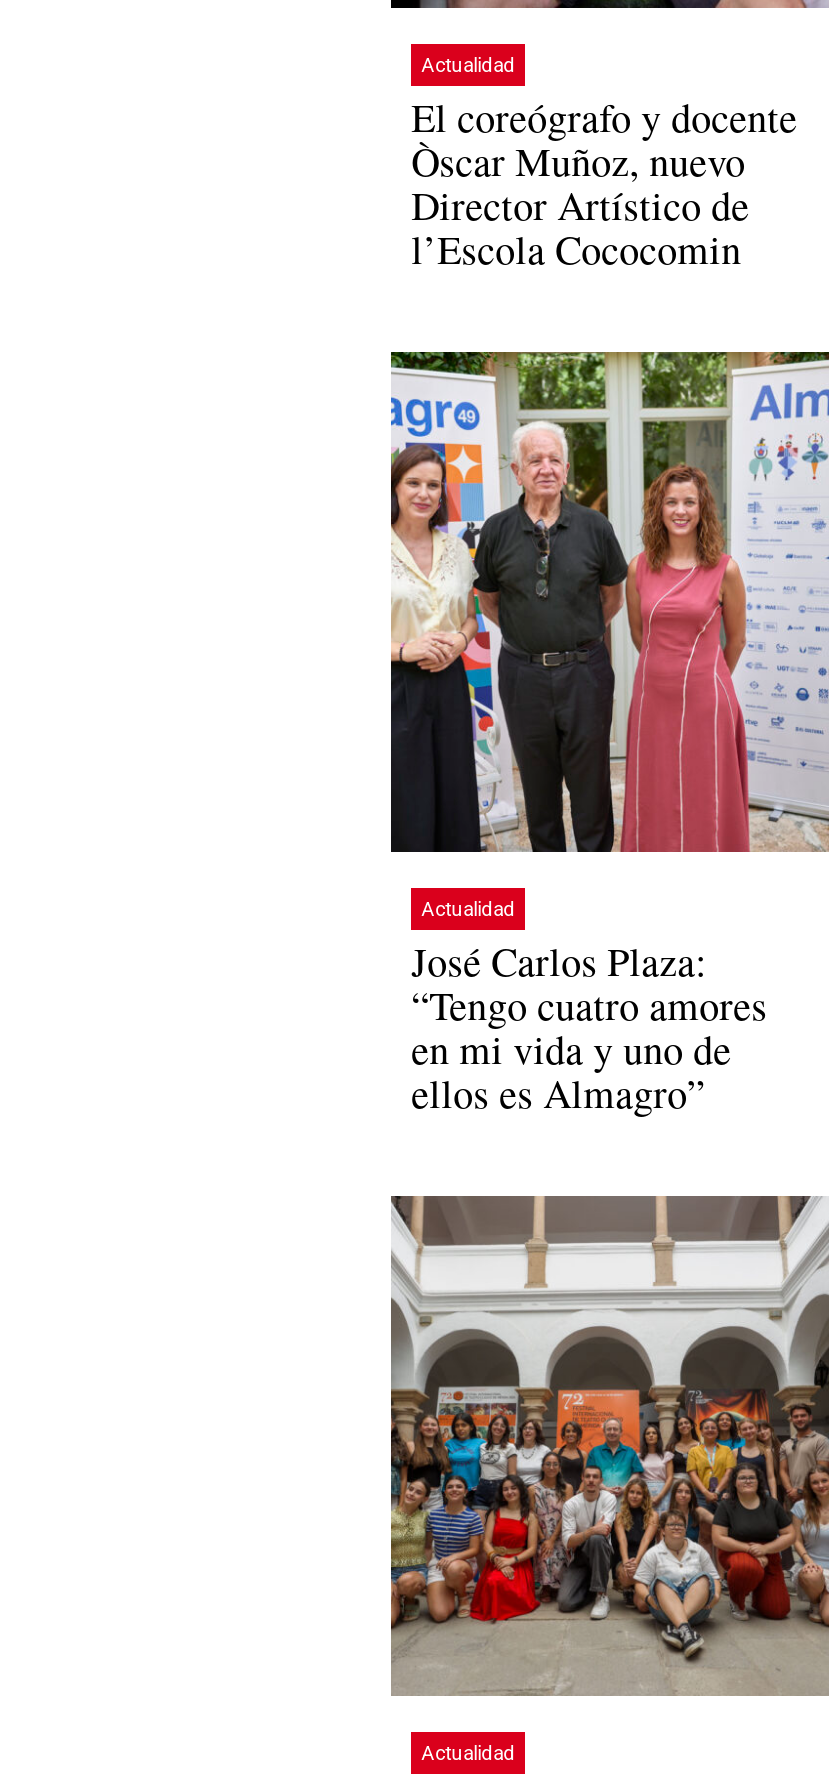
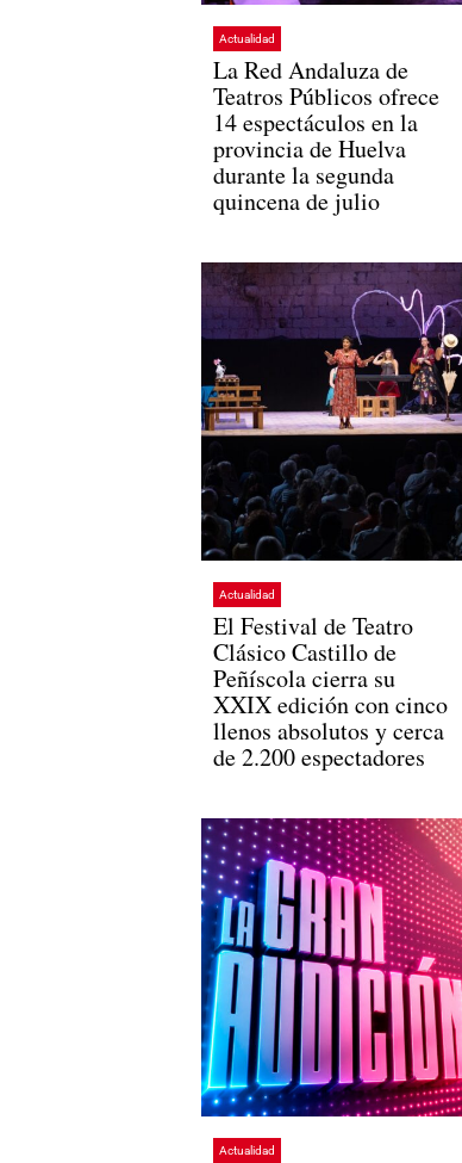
- El coreógrafo y docente
- Òscar Muñoz, nuevo
- Director Artístico de
- l’Escola Cococomin
+ La Red Andaluza de
+ Teatros Públicos ofrece
+ 14 espectáculos en la
+ provincia de Huelva
+ durante la segunda
+ quincena de julio

- [image]
+ [image]

- José Carlos Plaza:
- “Tengo cuatro amores
- en mi vida y uno de
- ellos es Almagro”
+ El Festival de Teatro
+ Clásico Castillo de
+ Peñíscola cierra su
+ XXIX edición con cinco
+ llenos absolutos y cerca
+ de 2.200 espectadores

- [image]
+ [image]
